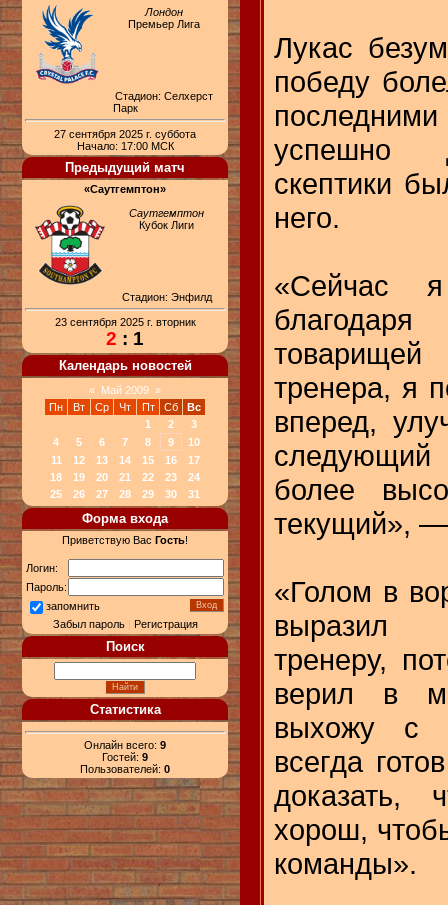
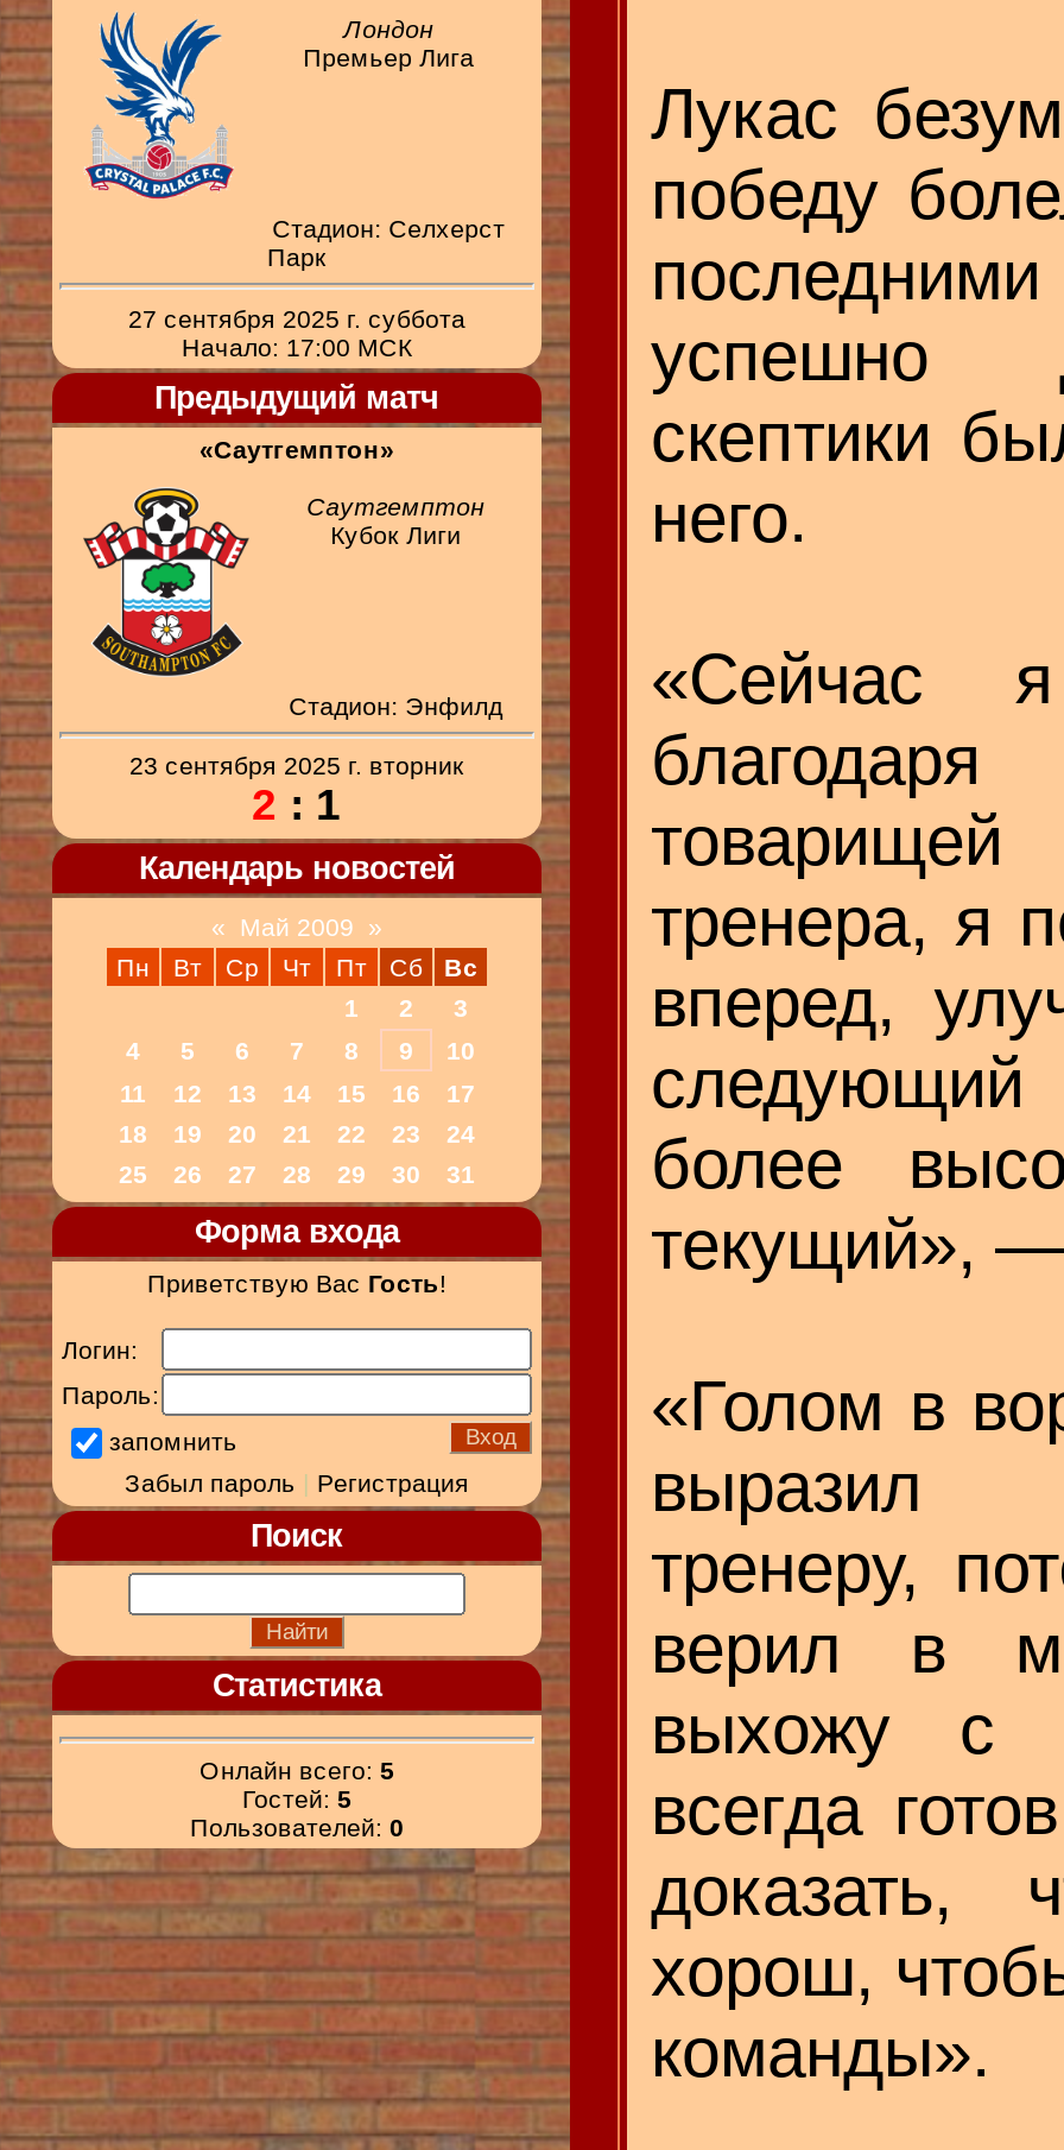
- Онлайн всего: 9
+ Онлайн всего: 5

- Гостей: 9
+ Гостей: 5
